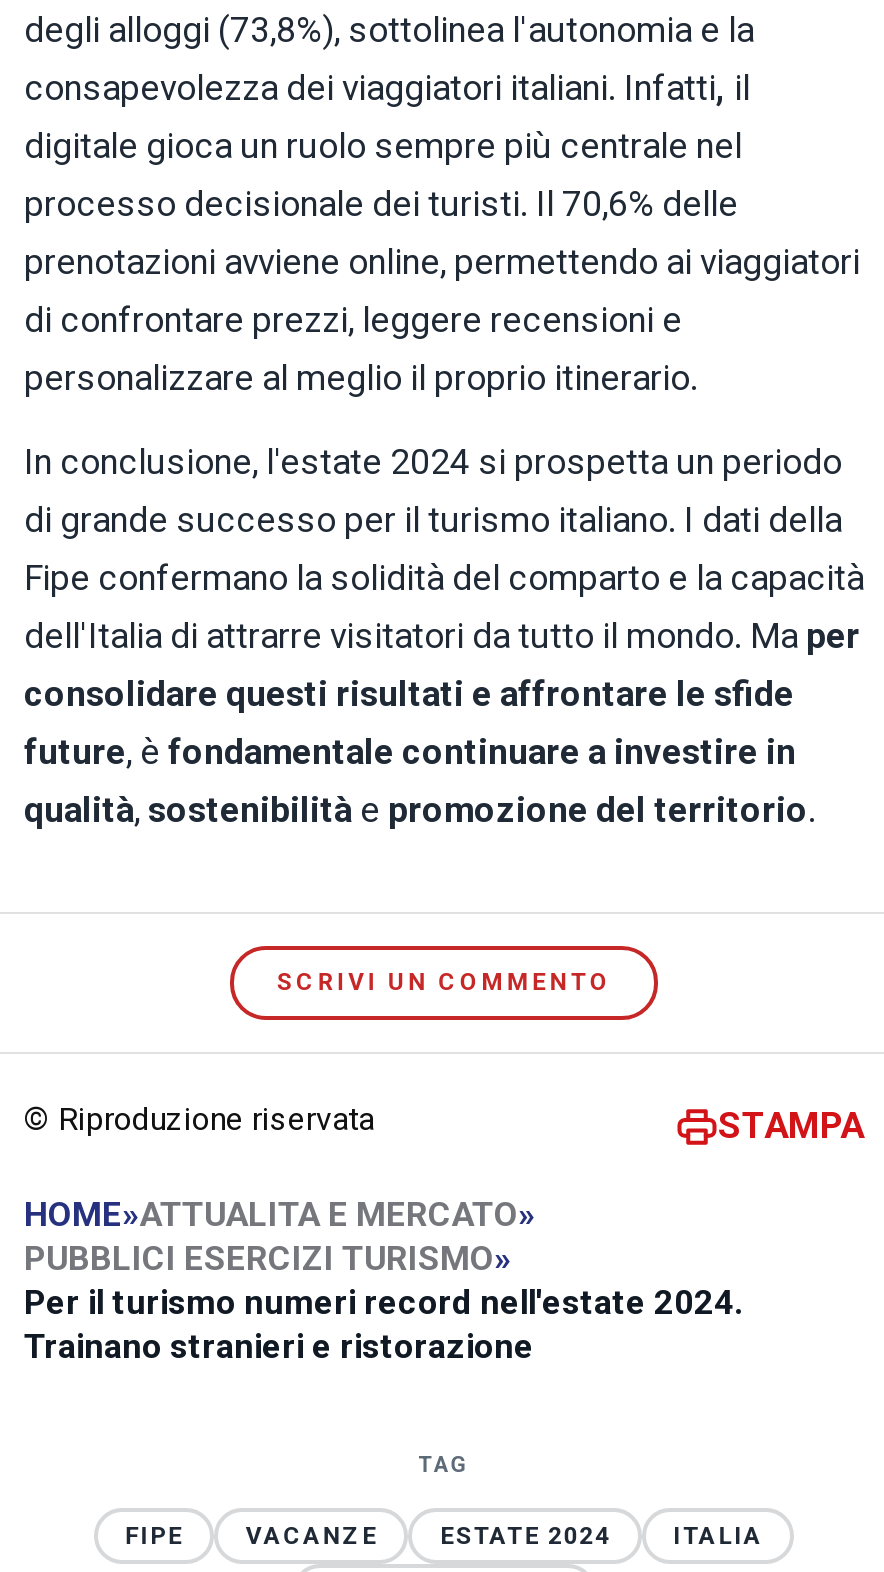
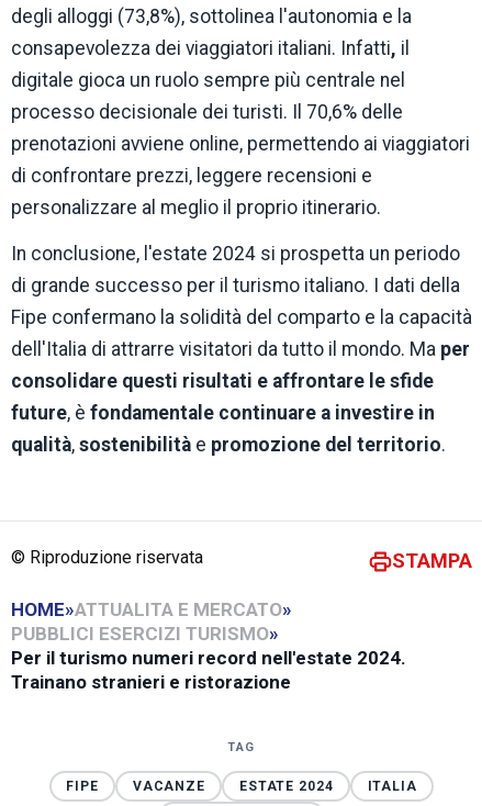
- SCRIVI UN COMMENTO
